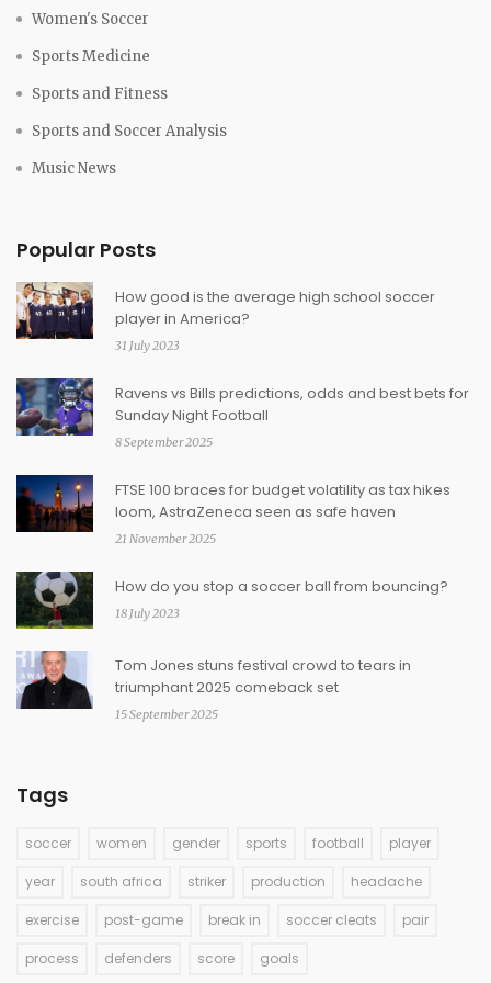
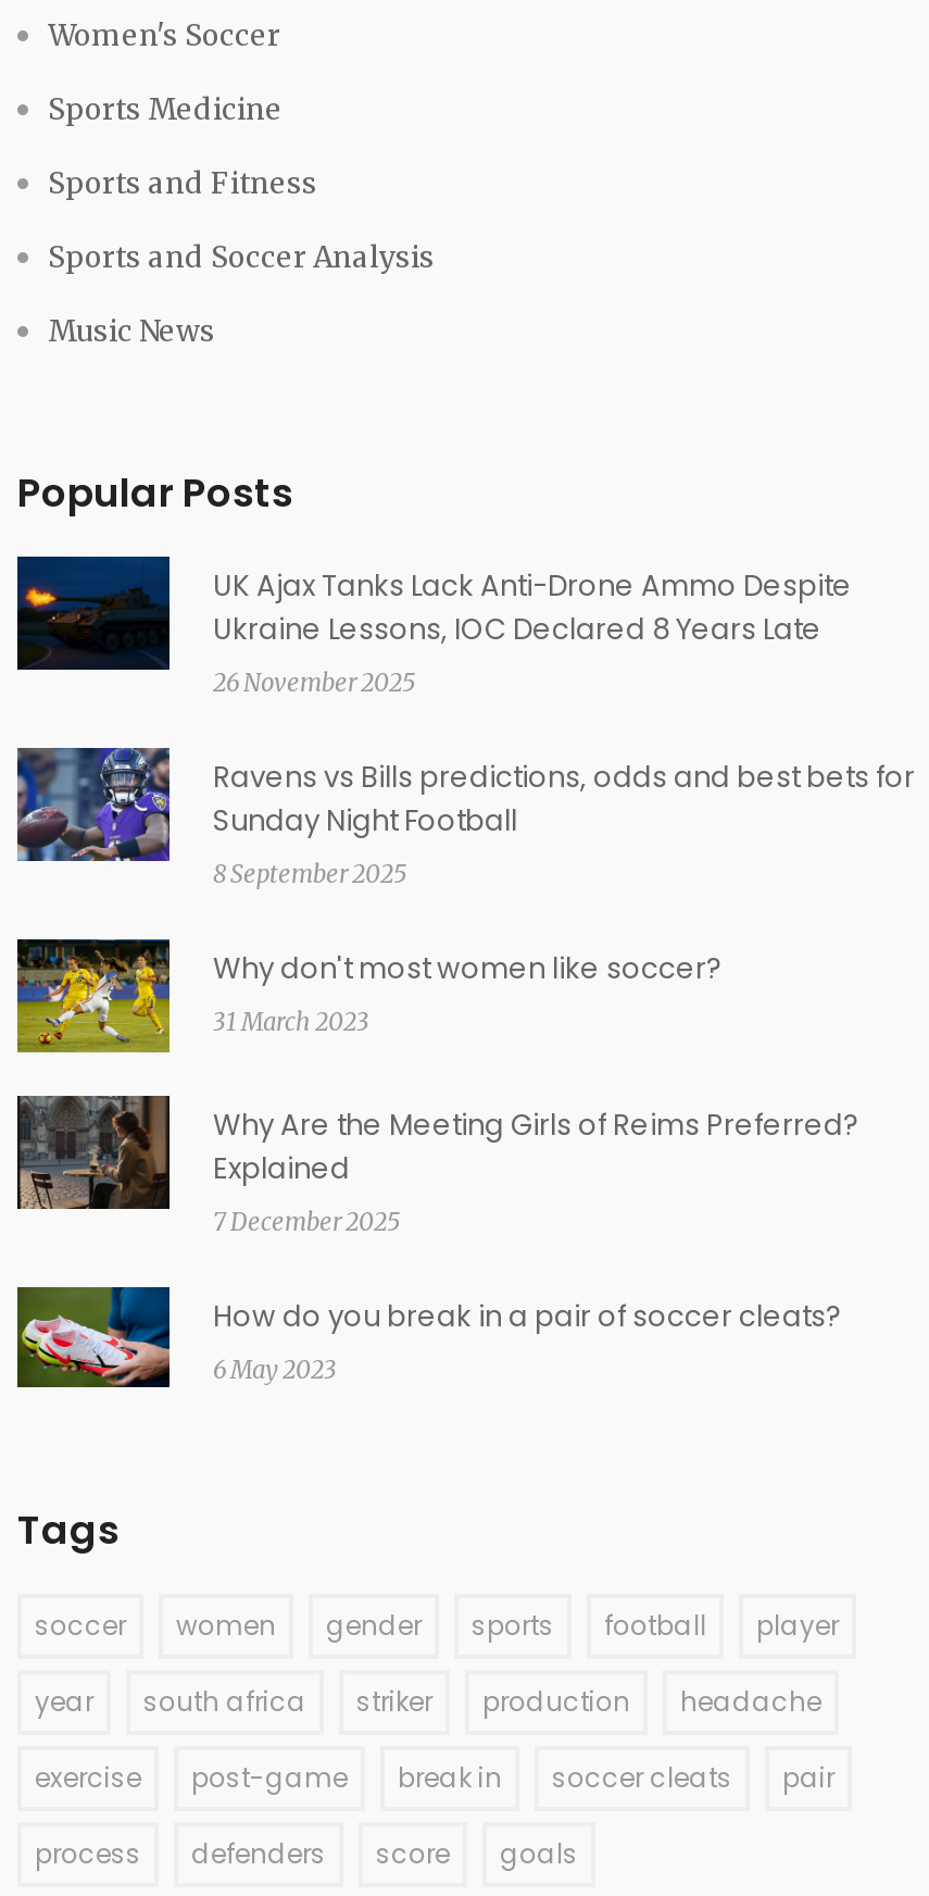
- [image]
- How good is the average high school soccer
- player in America?
- 31 July 2023
+ [image]
+ UK Ajax Tanks Lack Anti-Drone Ammo Despite
+ Ukraine Lessons, IOC Declared 8 Years Late
+ 26 November 2025

- [image]
- FTSE 100 braces for budget volatility as tax hikes
- loom, AstraZeneca seen as safe haven
- 21 November 2025
+ [image]
+ Why don't most women like soccer?
+ 31 March 2023

- [image]
- How do you stop a soccer ball from bouncing?
- 18 July 2023
+ [image]
+ Why Are the Meeting Girls of Reims Preferred?
+ Explained
+ 7 December 2025

- [image]
- Tom Jones stuns festival crowd to tears in
- triumphant 2025 comeback set
- 15 September 2025
+ [image]
+ How do you break in a pair of soccer cleats?
+ 6 May 2023
